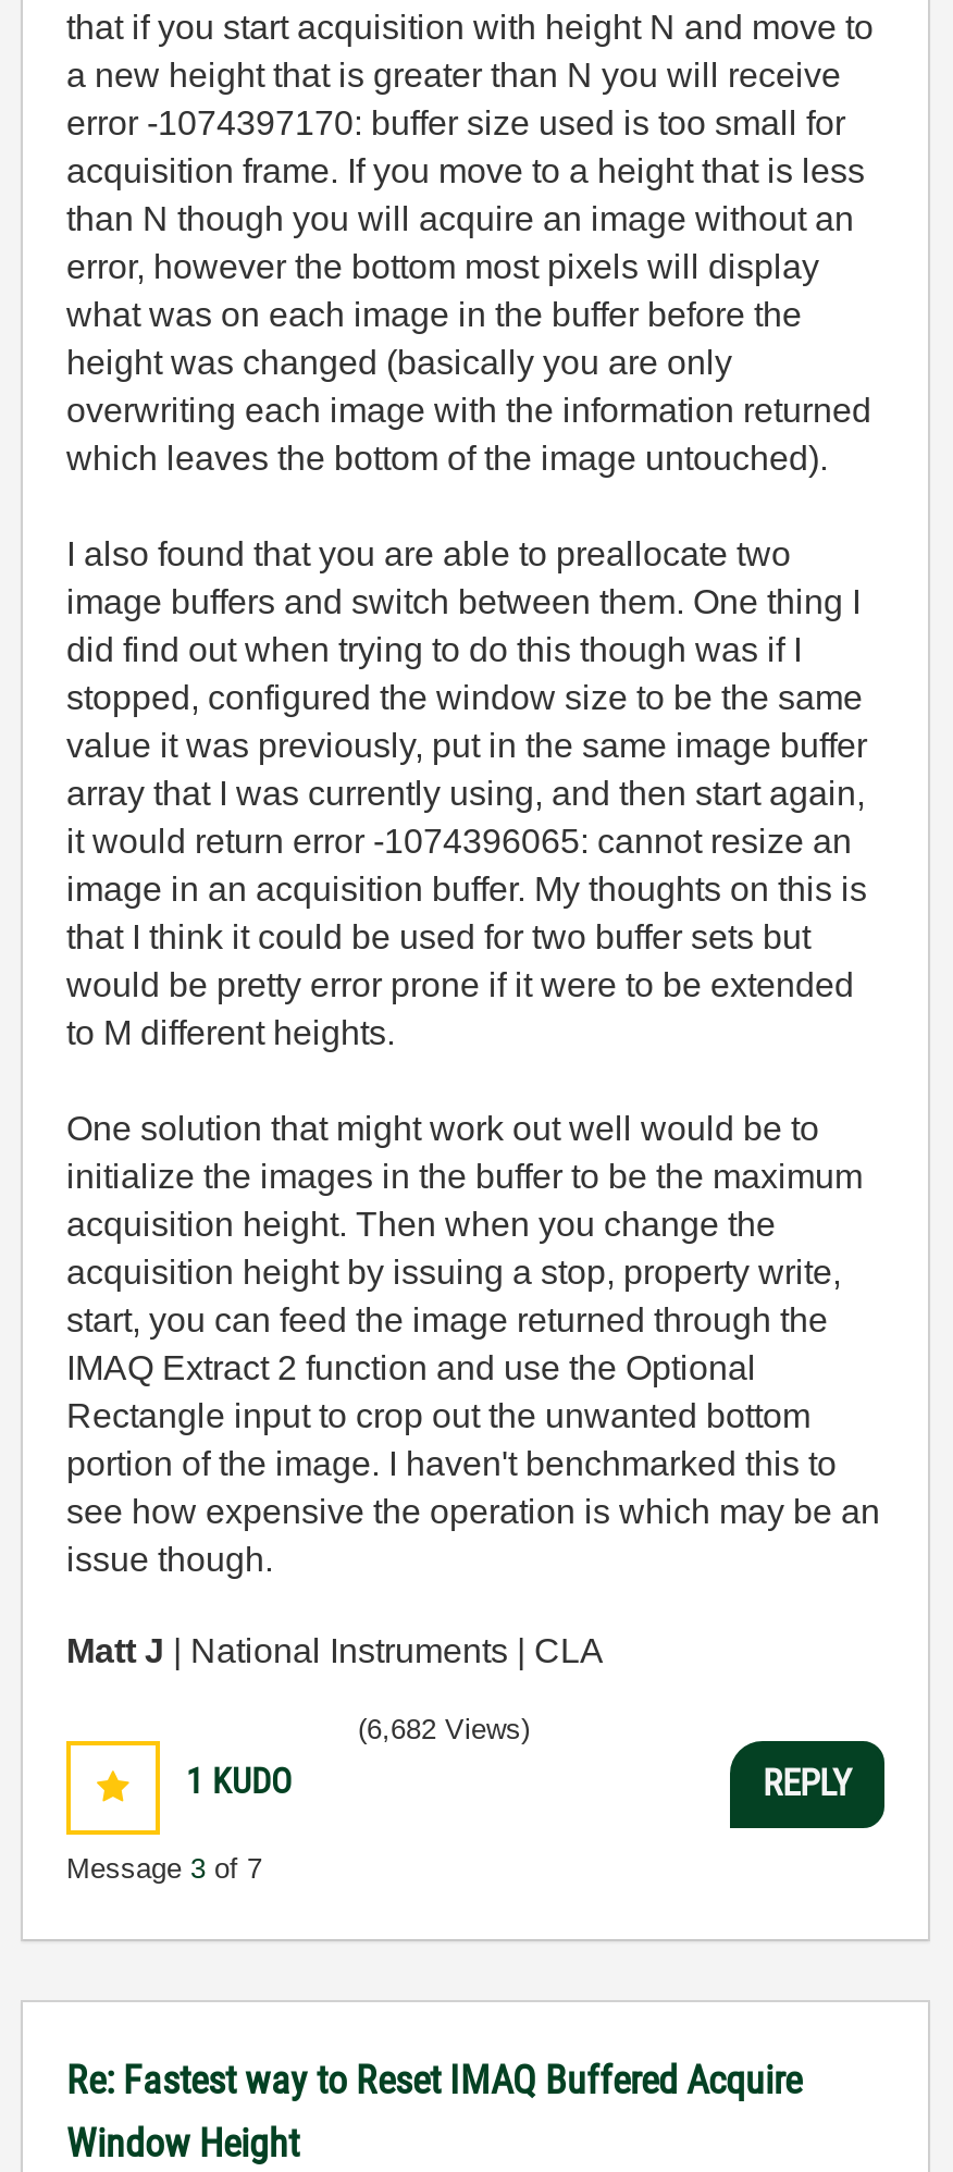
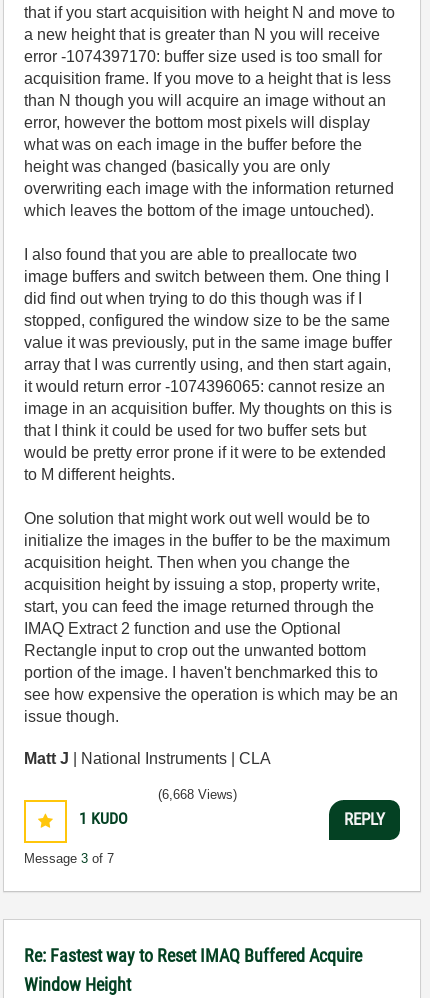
- (6,682 Views)
+ (6,668 Views)
